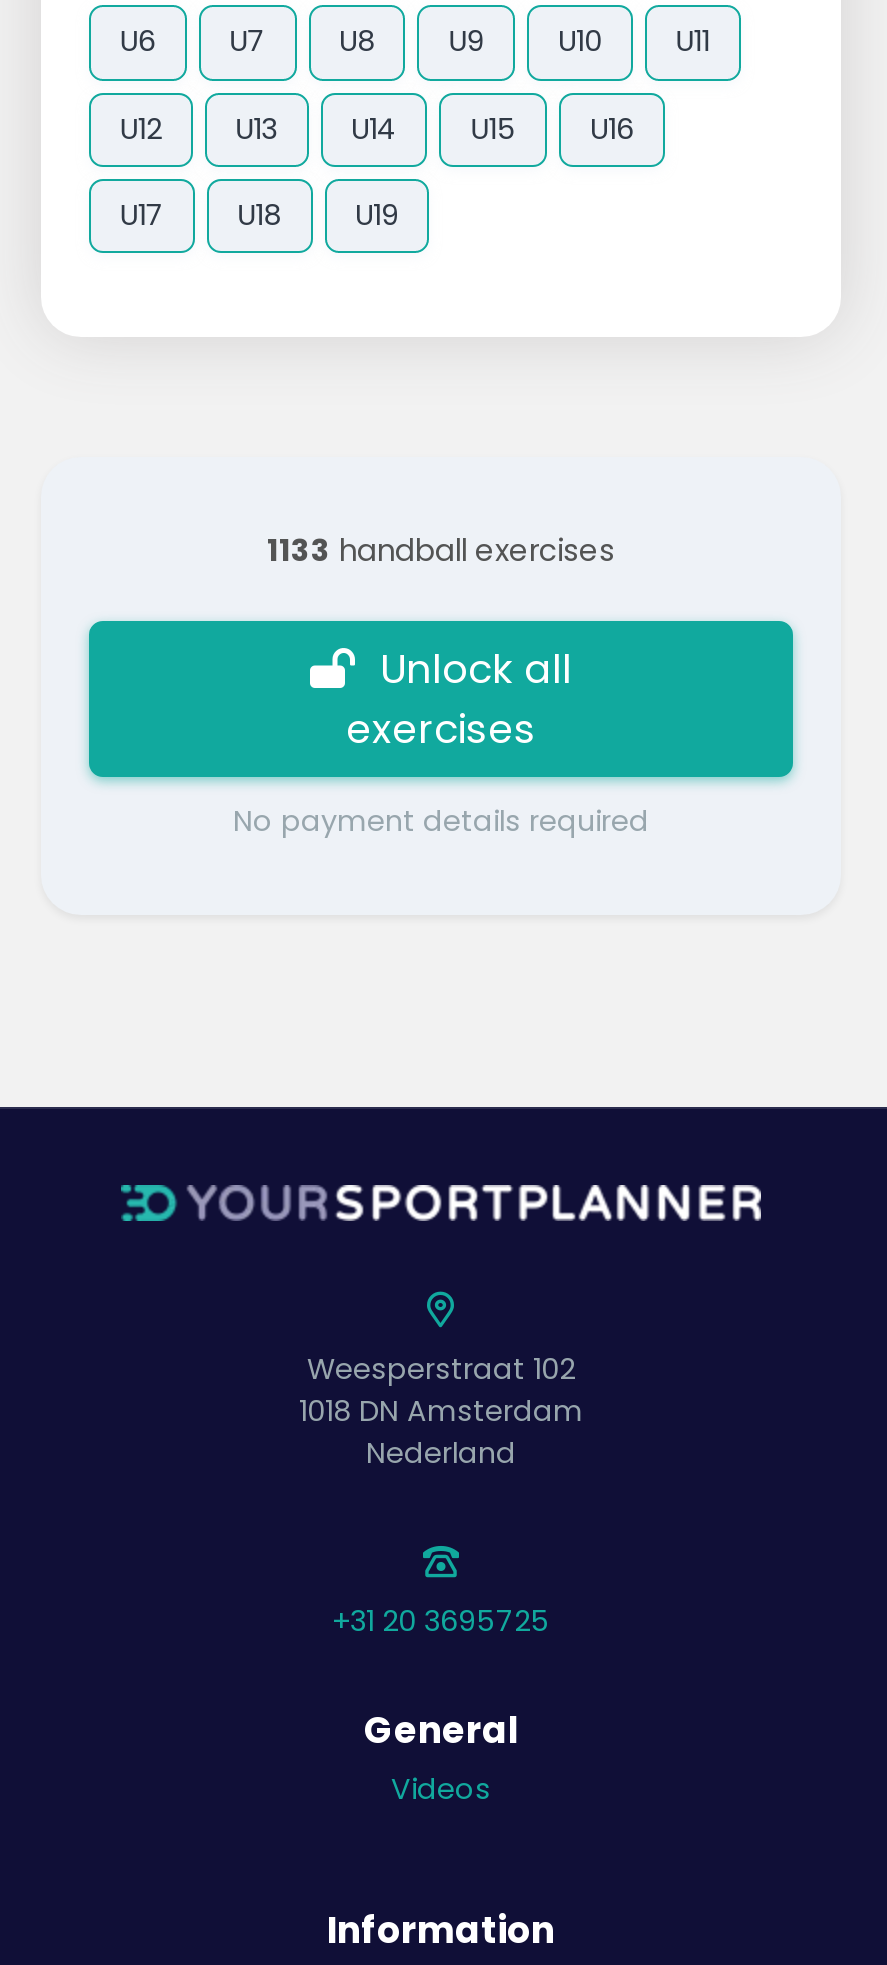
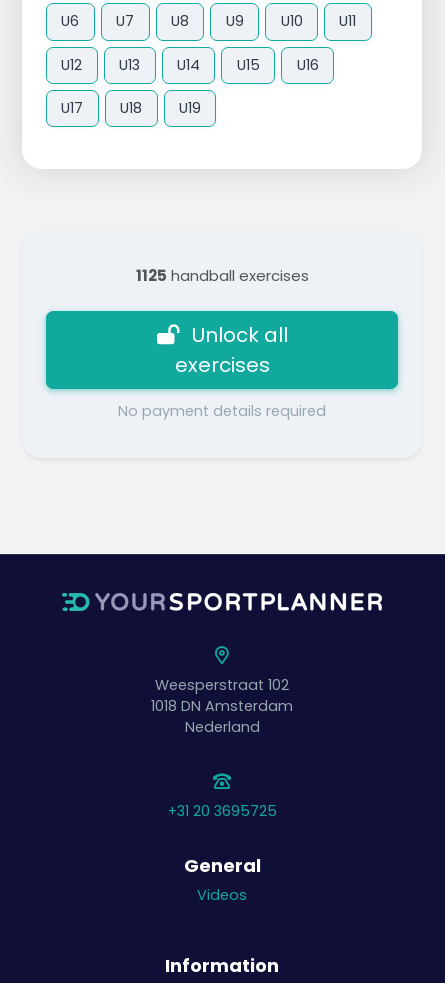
- 1133 handball exercises
+ 1125 handball exercises
